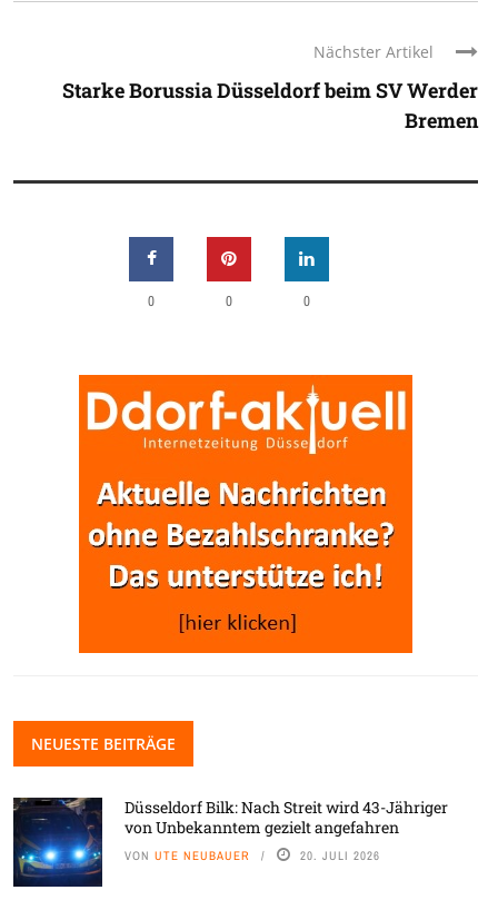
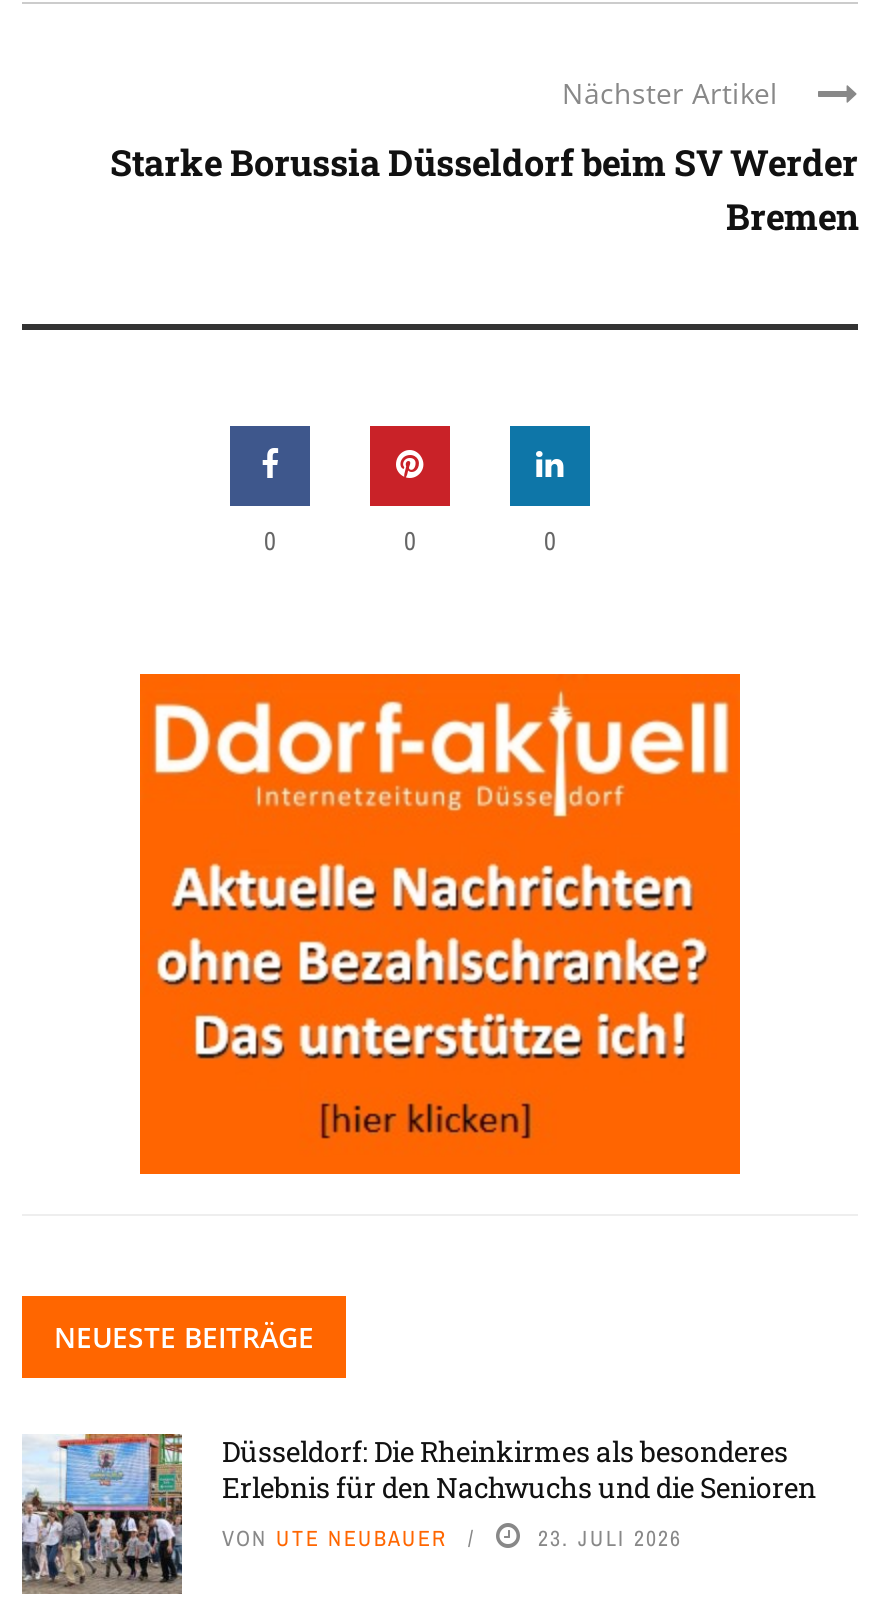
- [image]
- Düsseldorf Bilk: Nach Streit wird 43-Jähriger
- von Unbekanntem gezielt angefahren
+ [image]
+ Düsseldorf: Die Rheinkirmes als besonderes
+ Erlebnis für den Nachwuchs und die Senioren

- 20. JULI 2026
+ 23. JULI 2026
